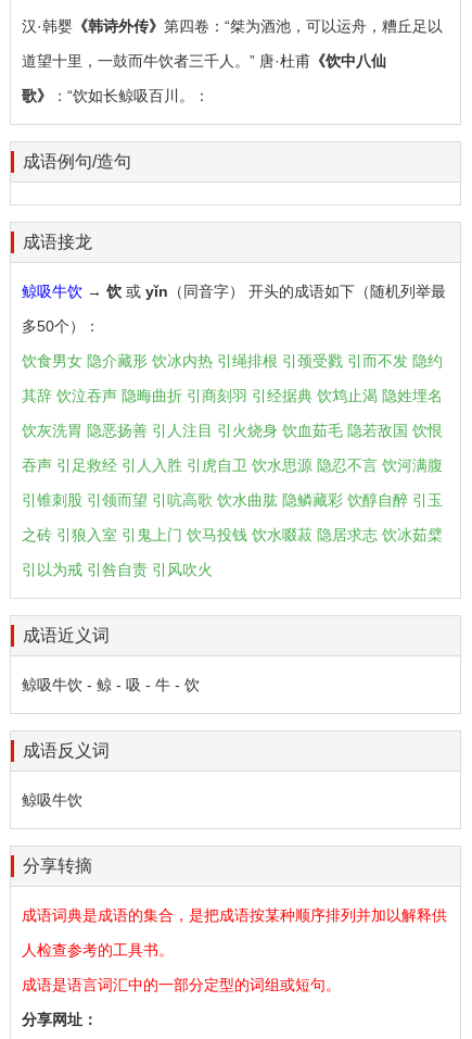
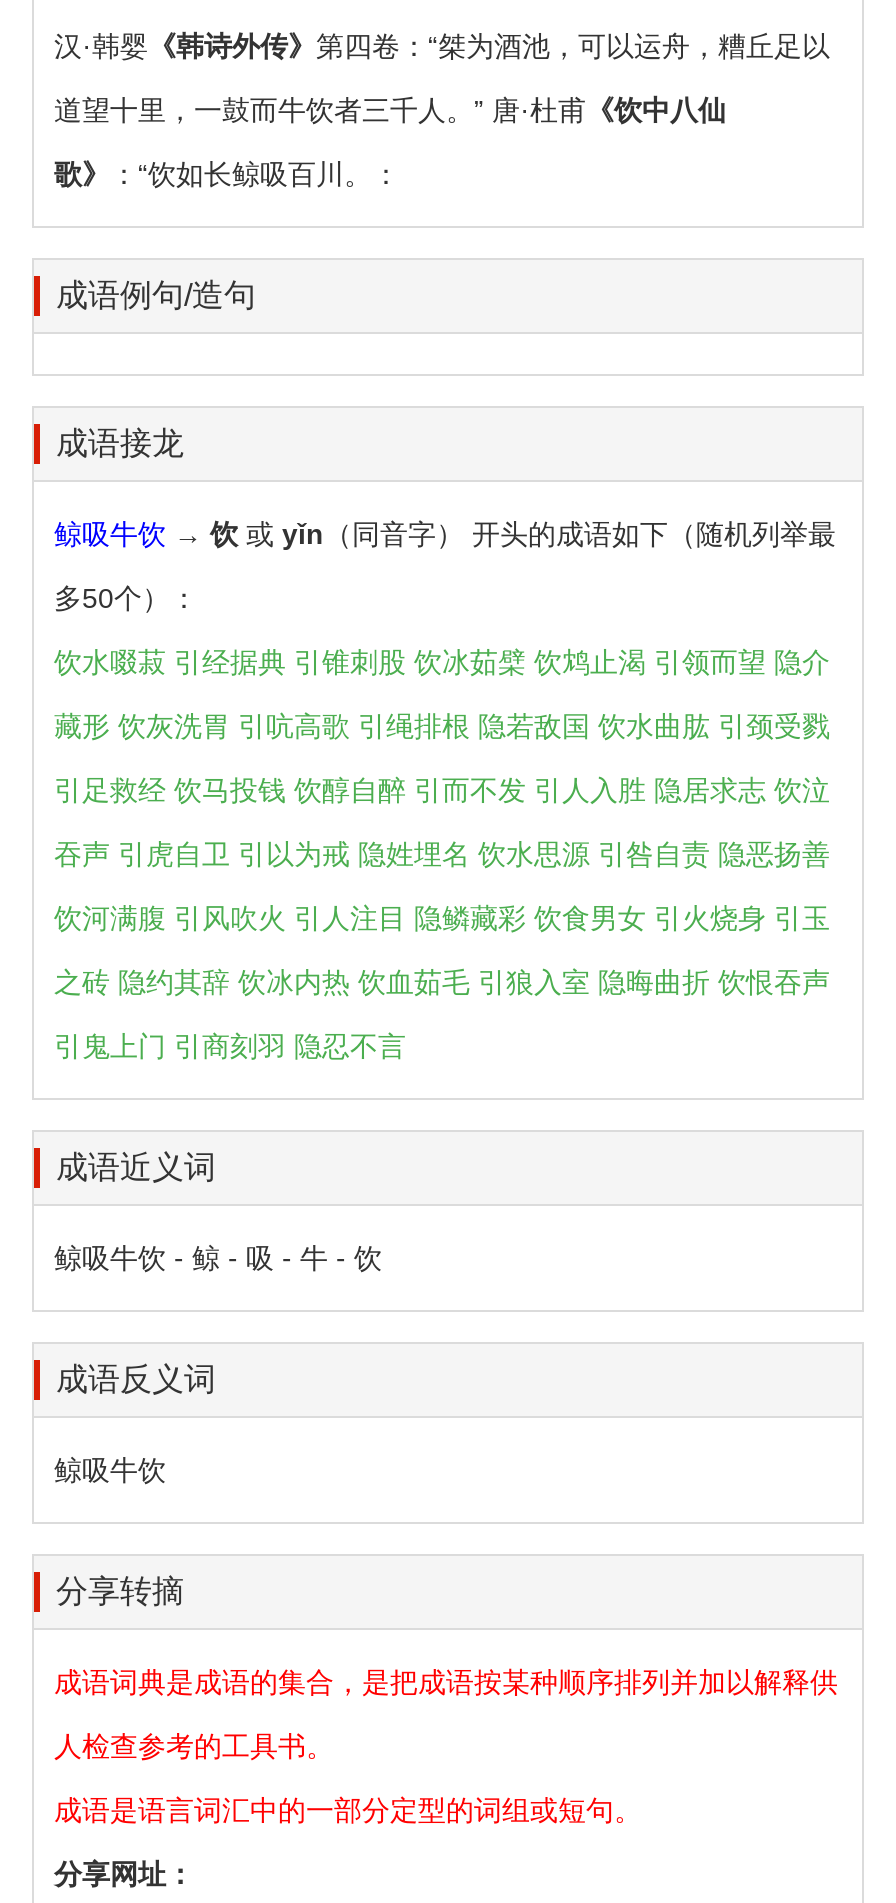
- 饮食男女 隐介藏形 饮冰内热 引绳排根 引颈受戮 引而不发 隐约
+ 饮水啜菽 引经据典 引锥刺股 饮冰茹檗 饮鸩止渴 引领而望 隐介

- 其辞 饮泣吞声 隐晦曲折 引商刻羽 引经据典 饮鸩止渴 隐姓埋名
+ 藏形 饮灰洗胃 引吭高歌 引绳排根 隐若敌国 饮水曲肱 引颈受戮

- 饮灰洗胃 隐恶扬善 引人注目 引火烧身 饮血茹毛 隐若敌国 饮恨
+ 引足救经 饮马投钱 饮醇自醉 引而不发 引人入胜 隐居求志 饮泣

- 吞声 引足救经 引人入胜 引虎自卫 饮水思源 隐忍不言 饮河满腹
+ 吞声 引虎自卫 引以为戒 隐姓埋名 饮水思源 引咎自责 隐恶扬善

- 引锥刺股 引领而望 引吭高歌 饮水曲肱 隐鳞藏彩 饮醇自醉 引玉
+ 饮河满腹 引风吹火 引人注目 隐鳞藏彩 饮食男女 引火烧身 引玉

- 之砖 引狼入室 引鬼上门 饮马投钱 饮水啜菽 隐居求志 饮冰茹檗
+ 之砖 隐约其辞 饮冰内热 饮血茹毛 引狼入室 隐晦曲折 饮恨吞声

- 引以为戒 引咎自责 引风吹火
+ 引鬼上门 引商刻羽 隐忍不言
